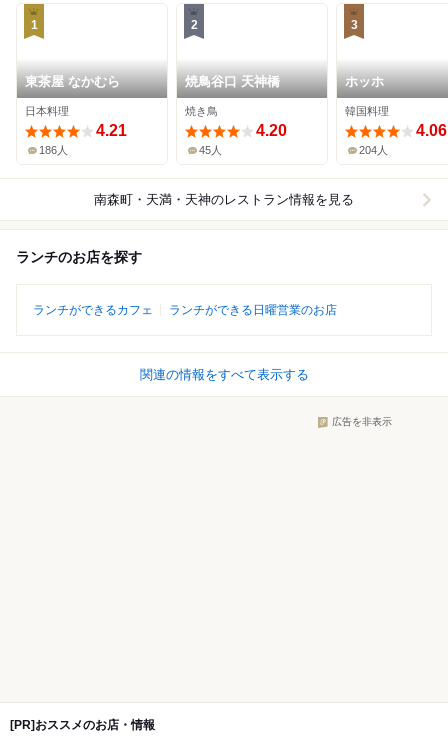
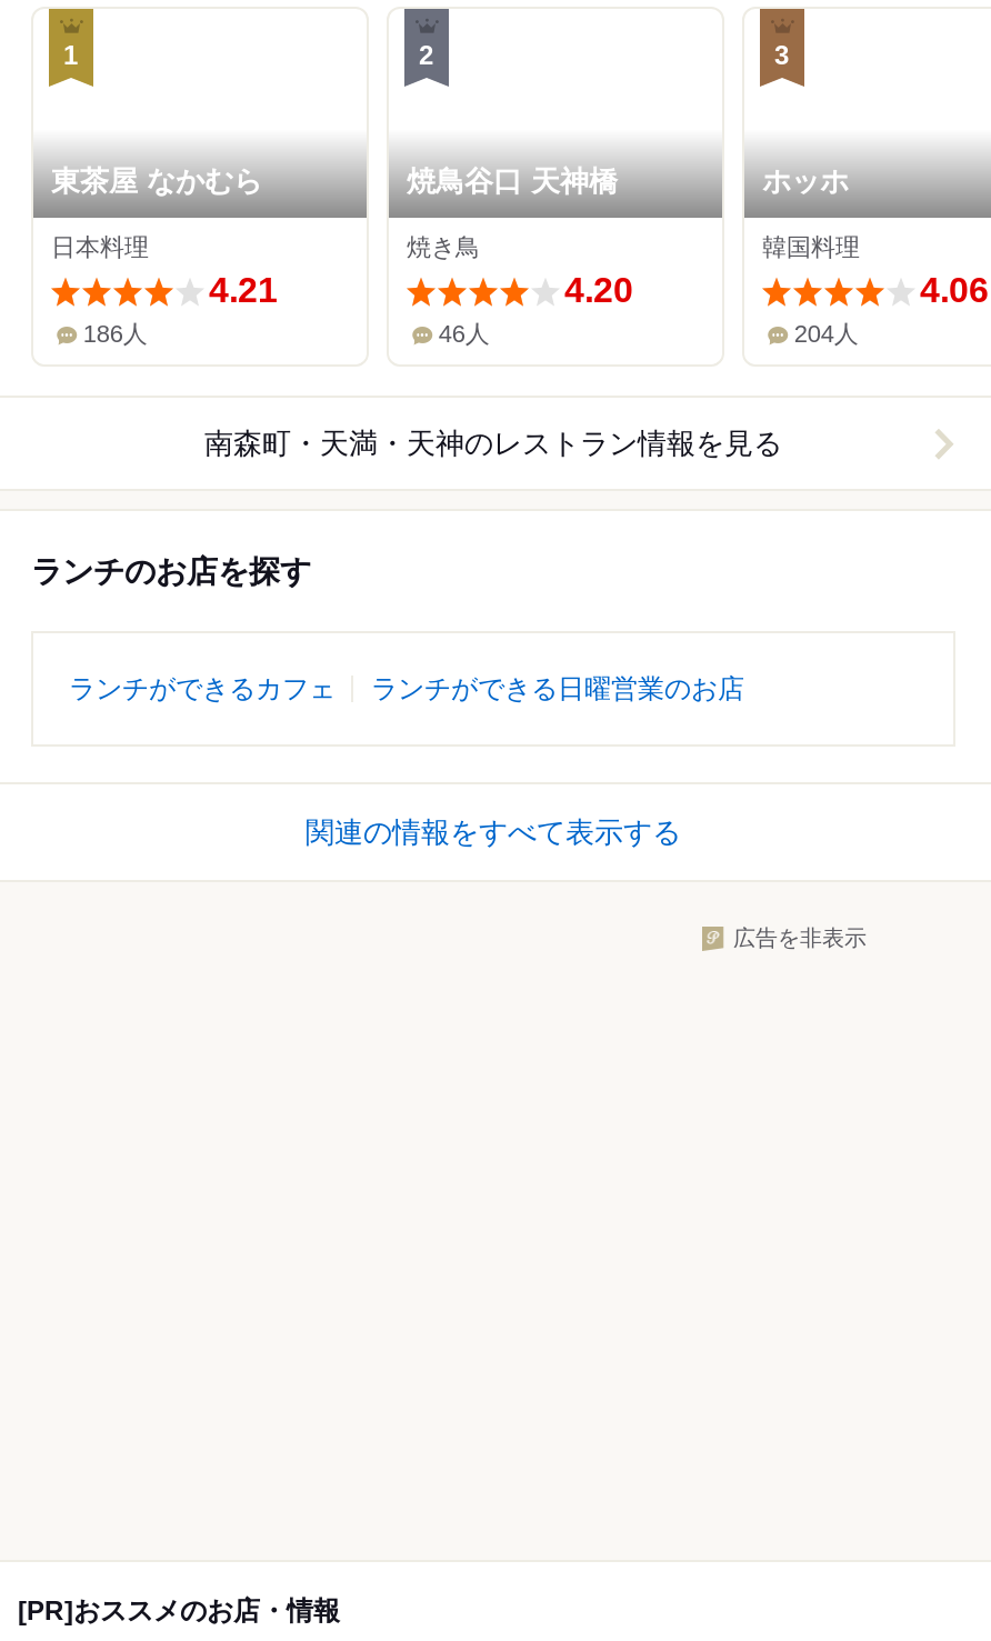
- 45人
+ 46人
